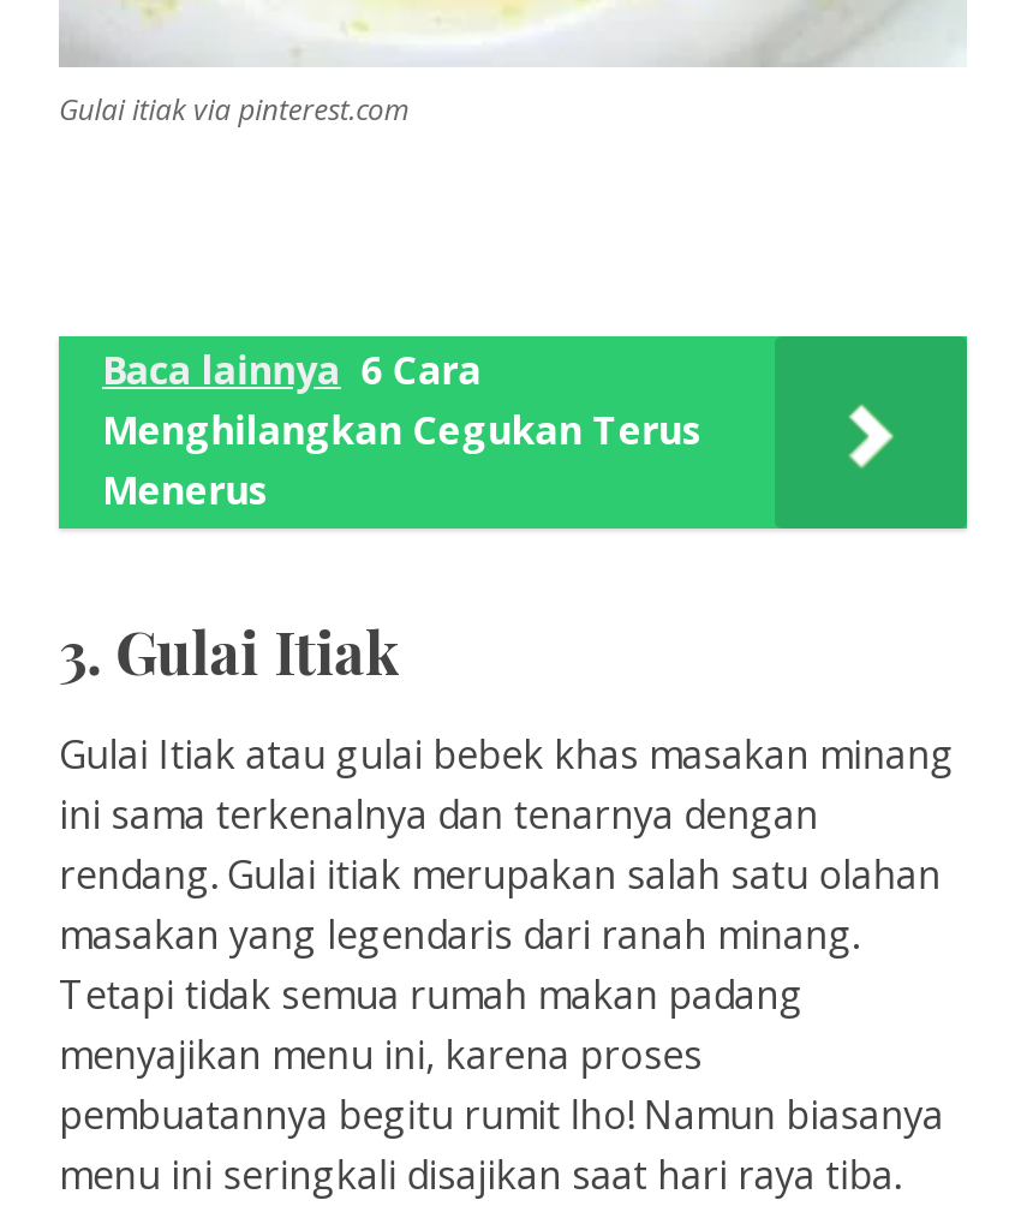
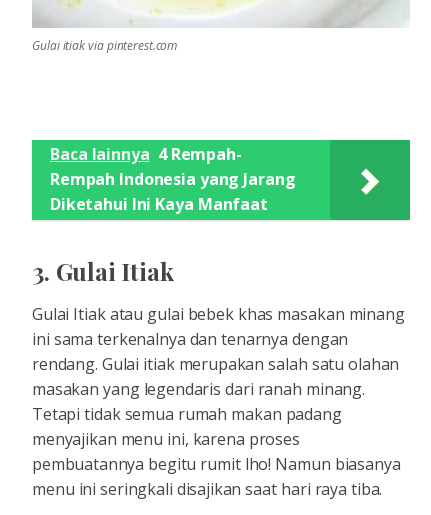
- Baca lainnya 6 Cara
- Menghilangkan Cegukan Terus
- Menerus
+ Baca lainnya 4 Rempah-
+ Rempah Indonesia yang Jarang
+ Diketahui Ini Kaya Manfaat
